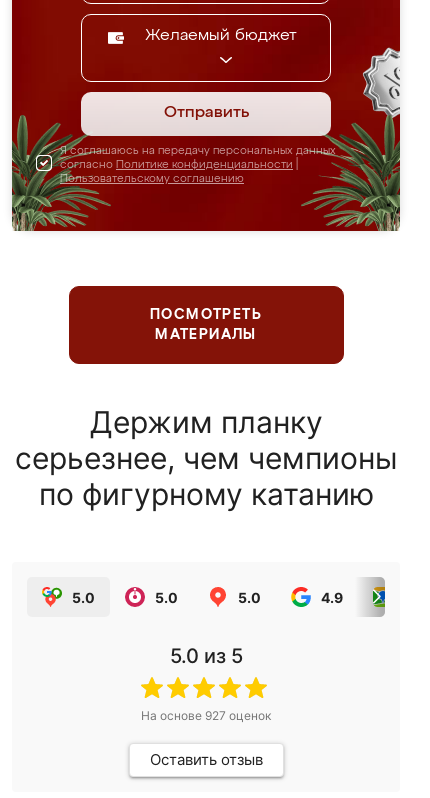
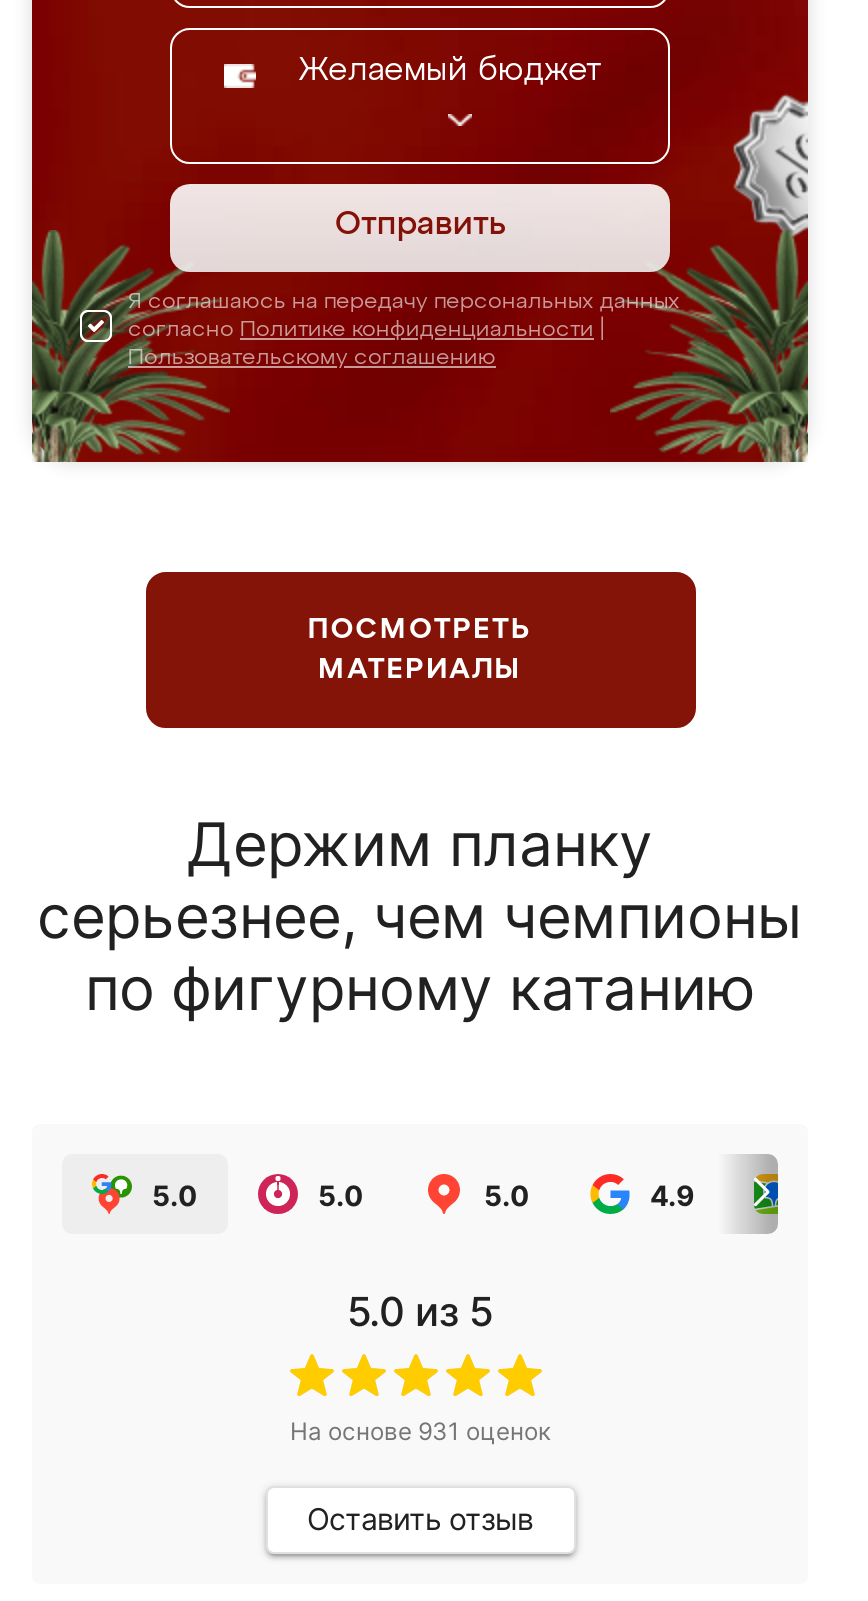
- На основе 927 оценок
+ На основе 931 оценок
